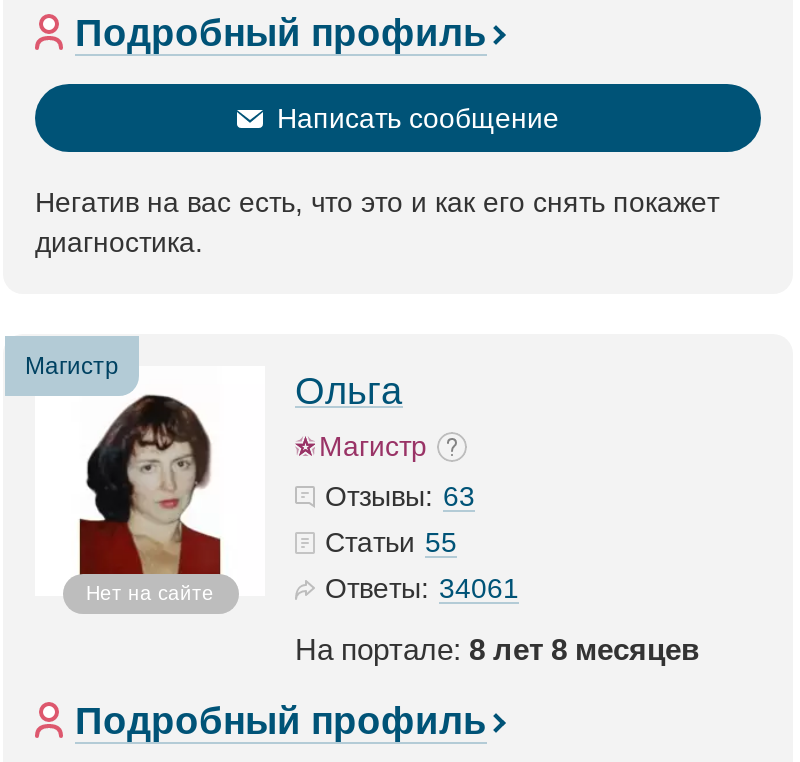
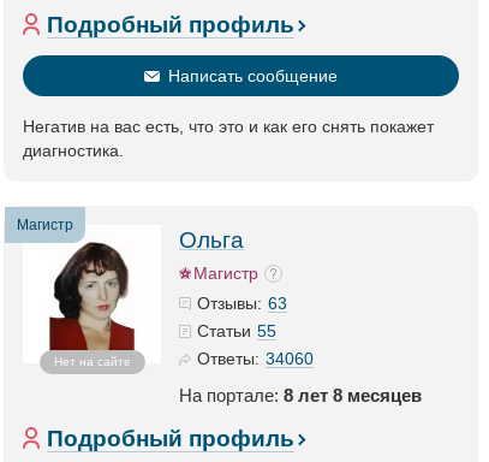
- Ответы: 34061
+ Ответы: 34060
